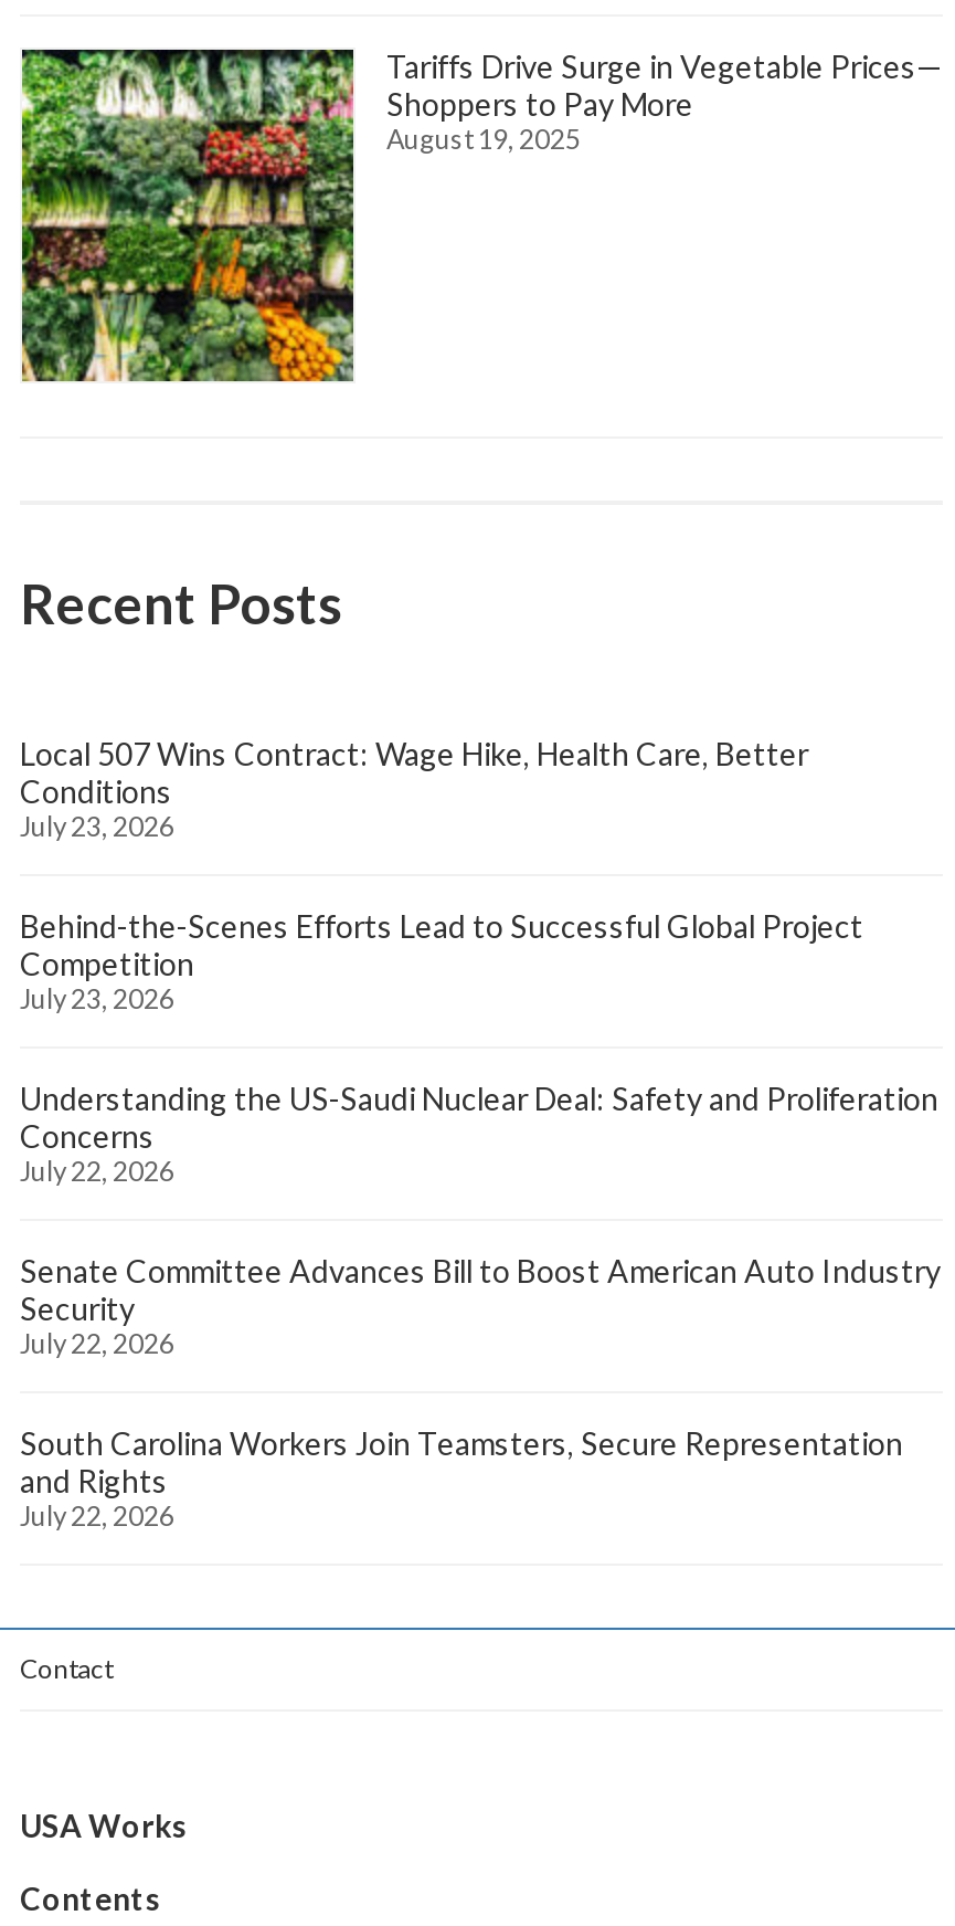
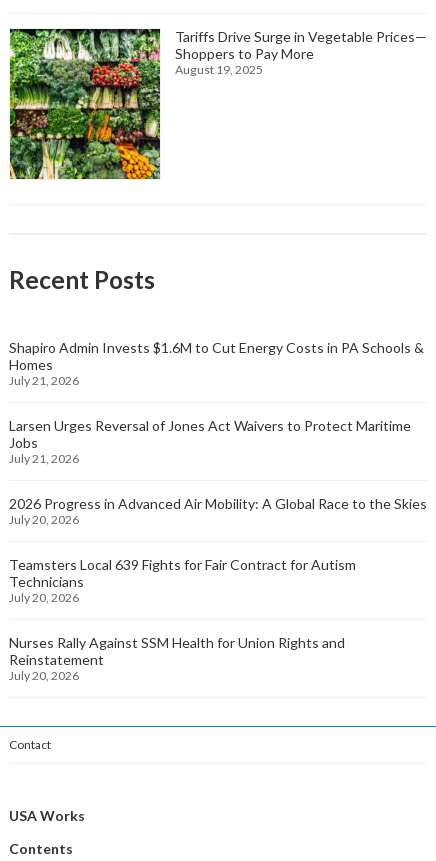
- Local 507 Wins Contract: Wage Hike, Health Care, Better
- Conditions
- July 23, 2026
+ Shapiro Admin Invests $1.6M to Cut Energy Costs in PA Schools &
+ Homes
+ July 21, 2026

- Behind-the-Scenes Efforts Lead to Successful Global Project
- Competition
- July 23, 2026
+ Larsen Urges Reversal of Jones Act Waivers to Protect Maritime
+ Jobs
+ July 21, 2026

- Understanding the US-Saudi Nuclear Deal: Safety and Proliferation
- Concerns
- July 22, 2026
+ 2026 Progress in Advanced Air Mobility: A Global Race to the Skies
+ July 20, 2026

- Senate Committee Advances Bill to Boost American Auto Industry
- Security
- July 22, 2026
+ Teamsters Local 639 Fights for Fair Contract for Autism
+ Technicians
+ July 20, 2026

- South Carolina Workers Join Teamsters, Secure Representation
- and Rights
- July 22, 2026
+ Nurses Rally Against SSM Health for Union Rights and
+ Reinstatement
+ July 20, 2026
